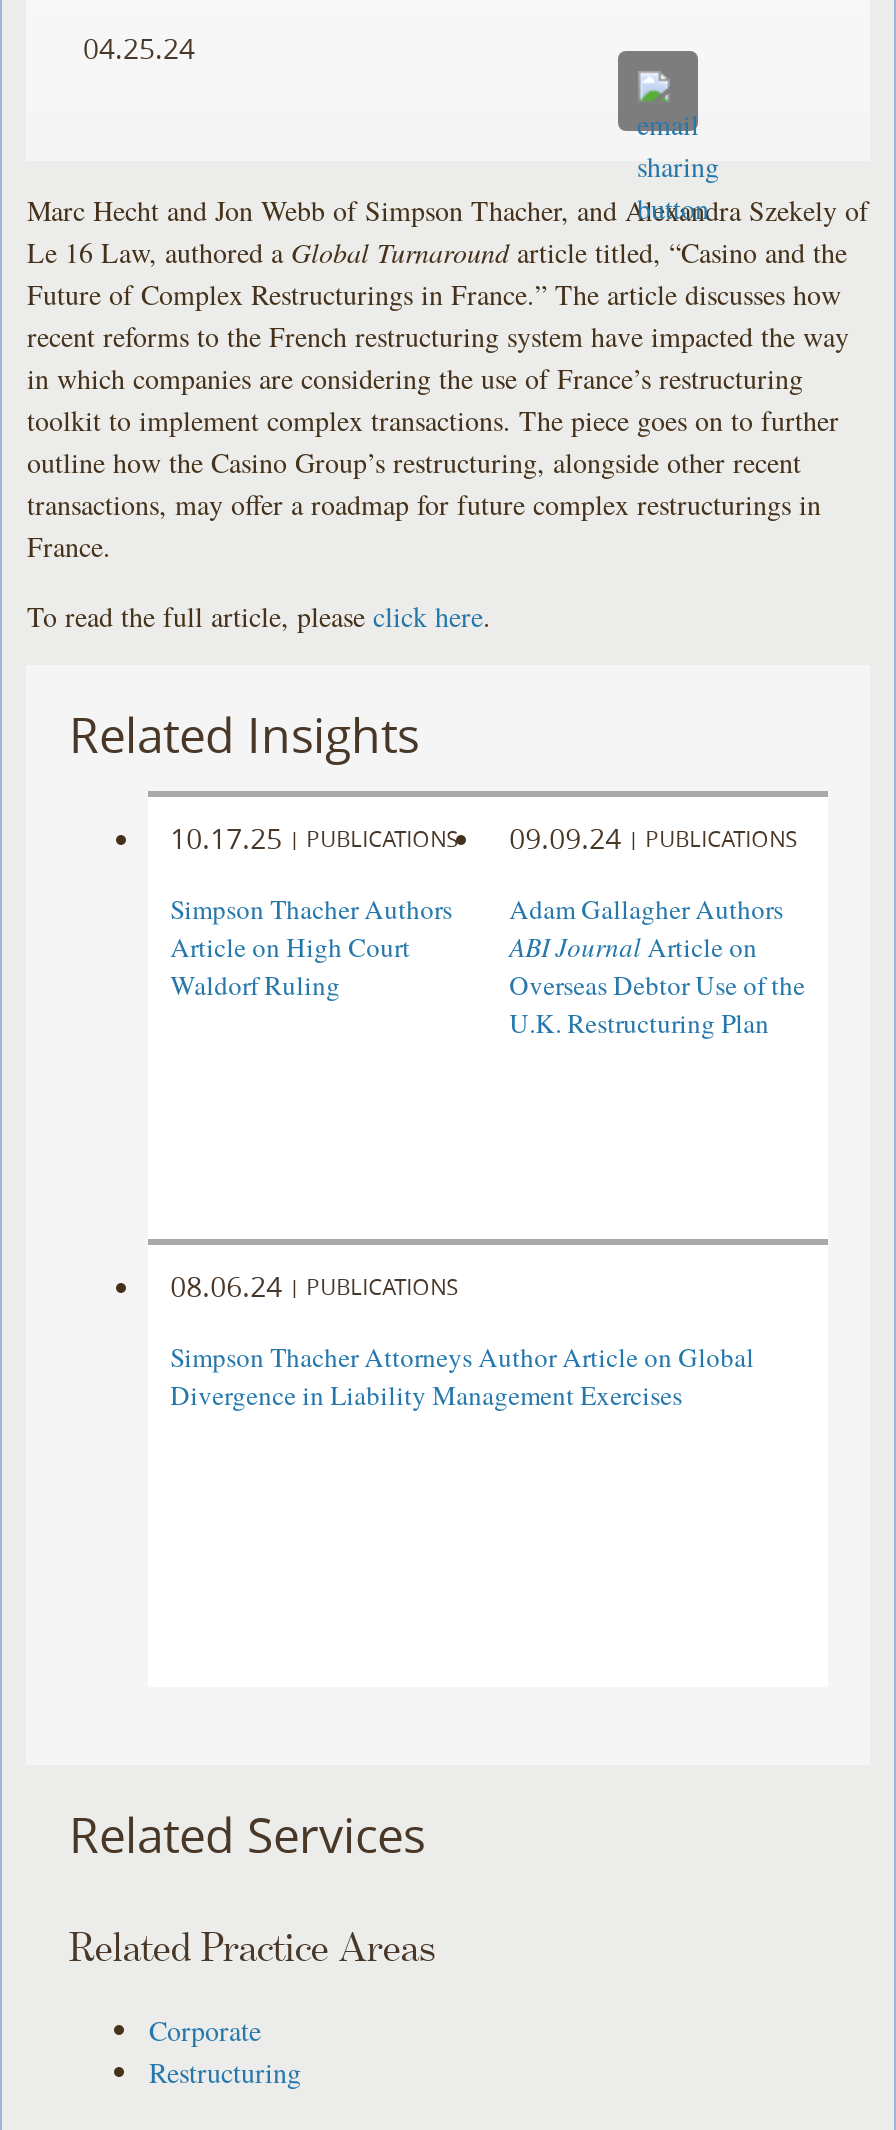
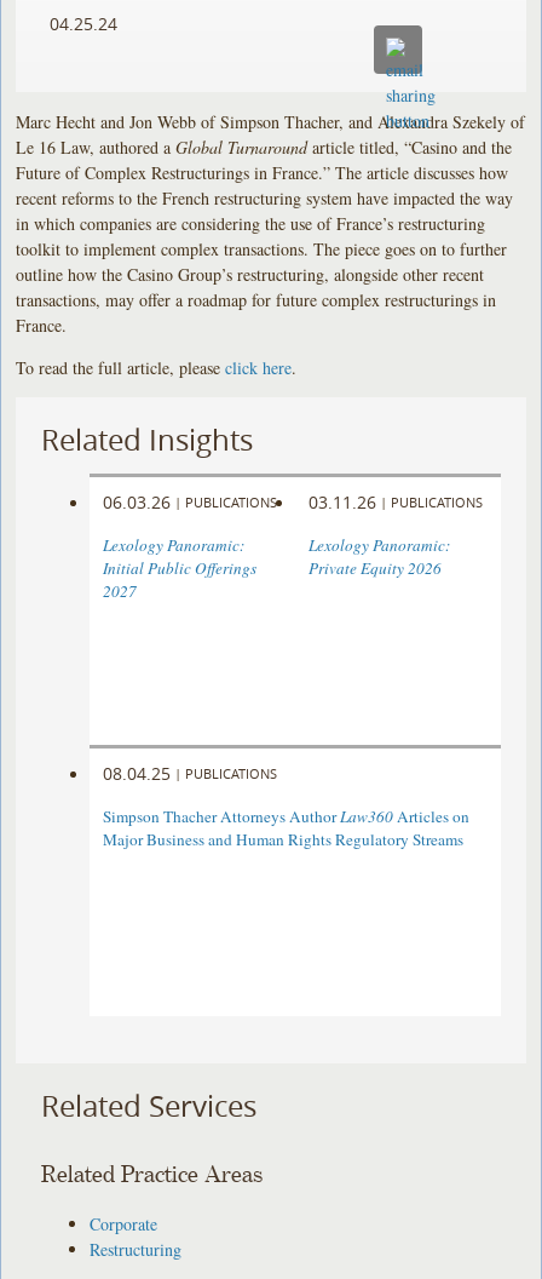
- 10.17.25
+ 06.03.26

- 09.09.24
+ 03.11.26

- Simpson Thacher Authors
- Article on High Court
- Waldorf Ruling
+ Lexology Panoramic:
+ Initial Public Offerings
+ 2027

- Adam Gallagher Authors
- ABI Journal Article on
- Overseas Debtor Use of the
- U.K. Restructuring Plan
+ Lexology Panoramic:
+ Private Equity 2026

- 08.06.24 PUBLICATIONS
+ 08.04.25 PUBLICATIONS

- Simpson Thacher Attorneys Author Article on Global
- Divergence in Liability Management Exercises
+ Simpson Thacher Attorneys AuthorLaw360 Articles on
+ Major Business and Human Rights Regulatory Streams
